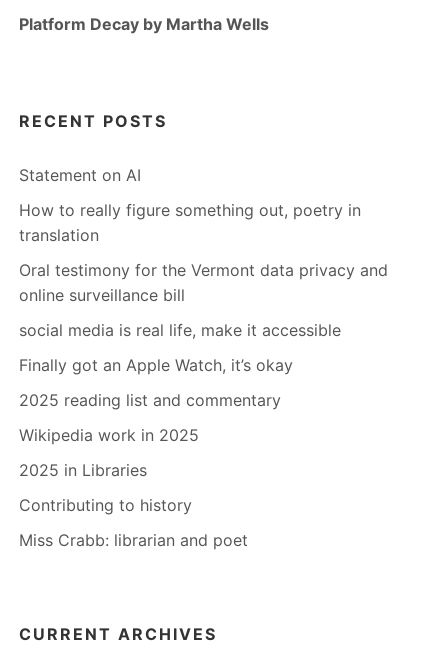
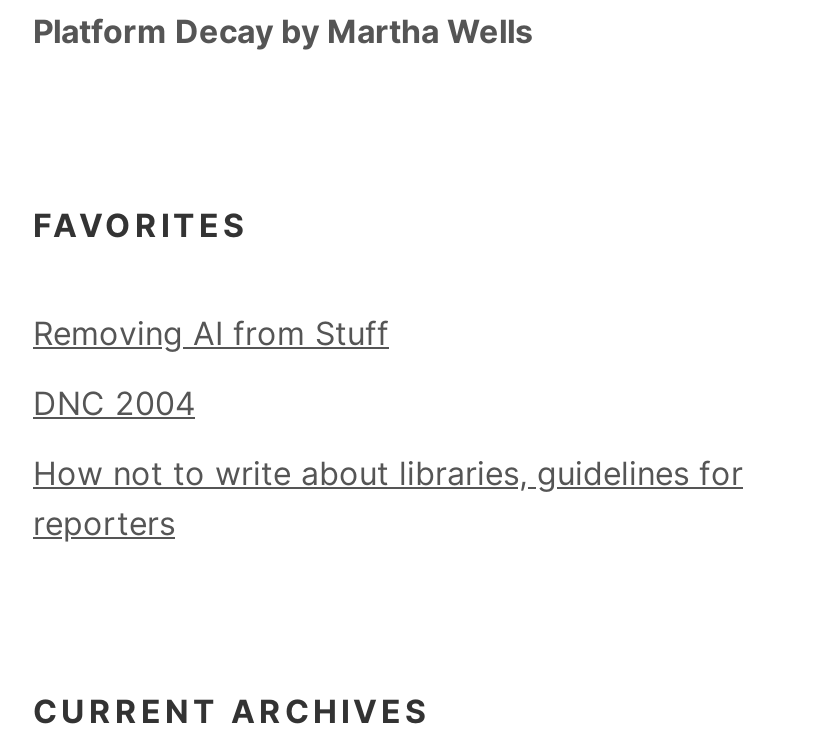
- RECENT POSTS
- Statement on AI
- How to really figure something out, poetry in
- translation
- Oral testimony for the Vermont data privacy and
- online surveillance bill
- social media is real life, make it accessible
- Finally got an Apple Watch, it’s okay
- 2025 reading list and commentary
- Wikipedia work in 2025
- 2025 in Libraries
- Contributing to history
- Miss Crabb: librarian and poet
+ FAVORITES
+ Removing AI from Stuff
+ DNC 2004
+ How not to write about libraries, guidelines for
+ reporters
